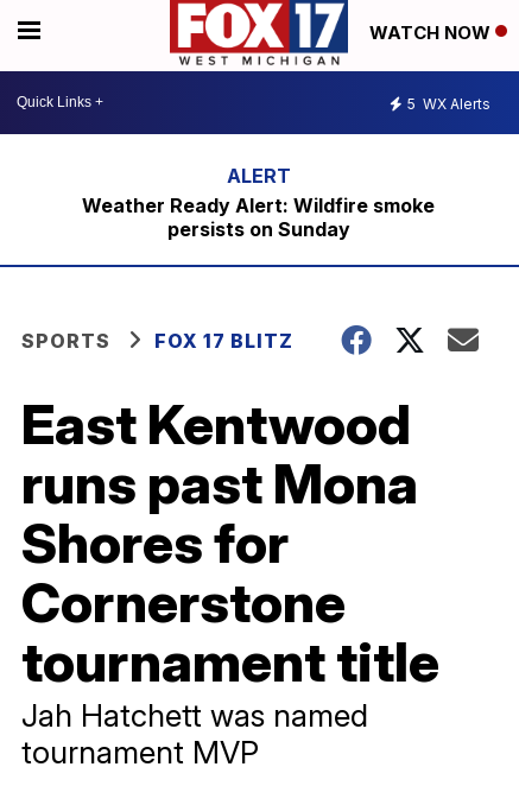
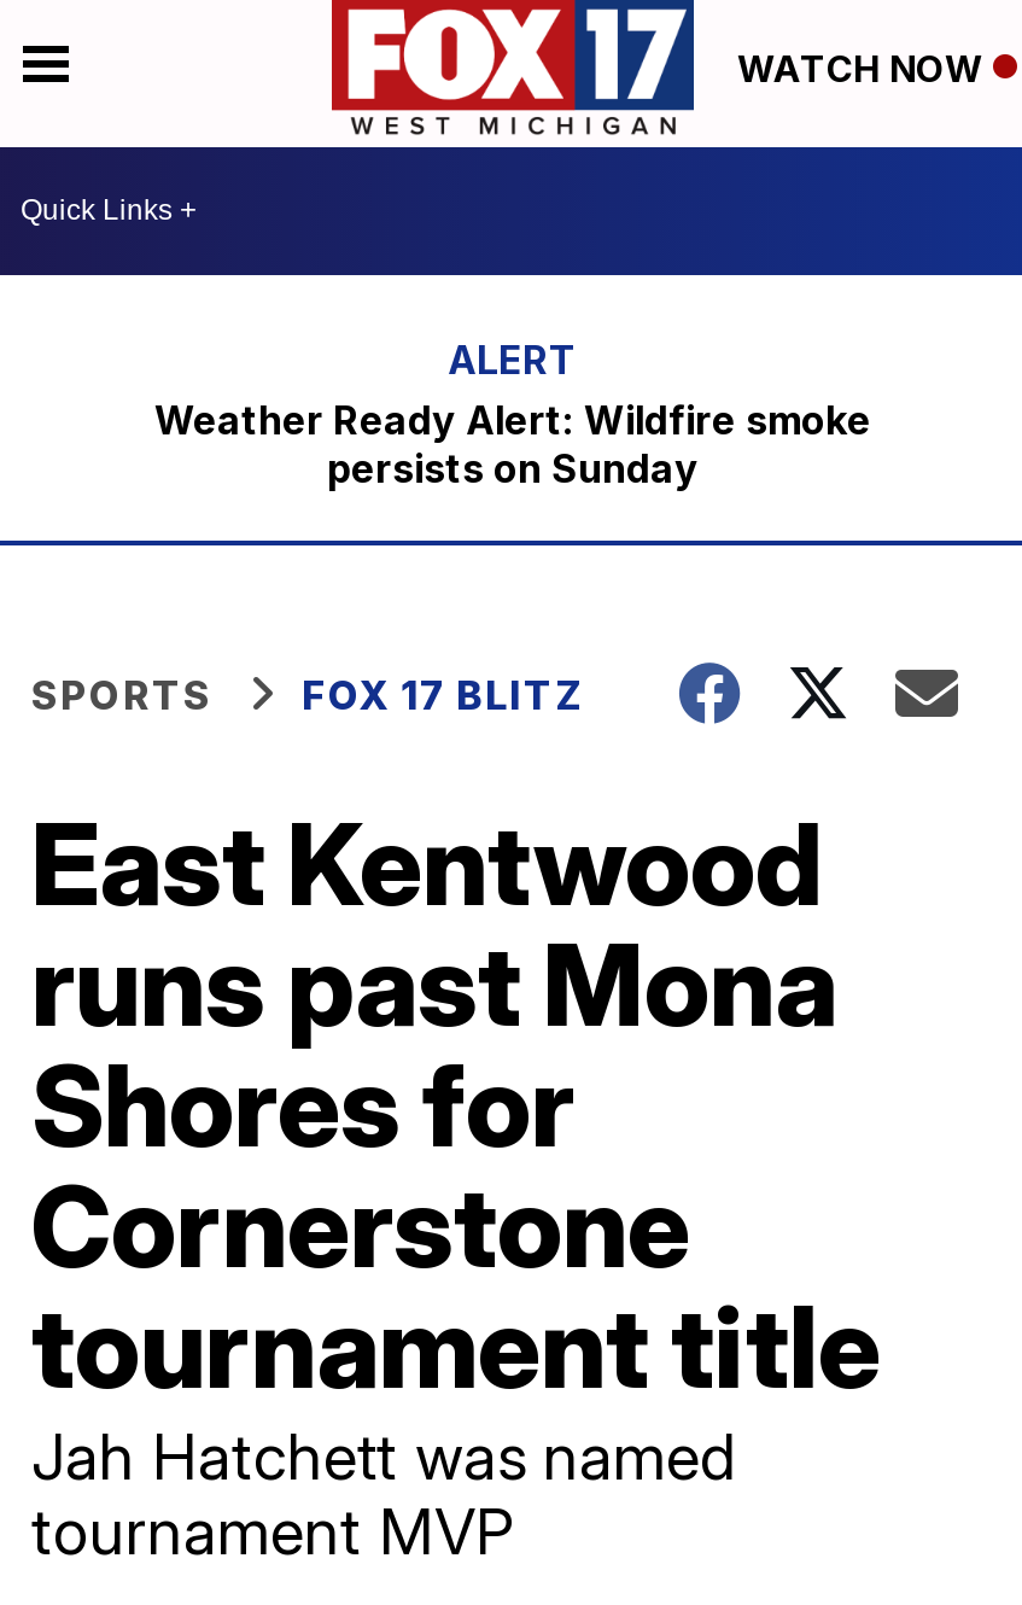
- 5 WX Alerts
